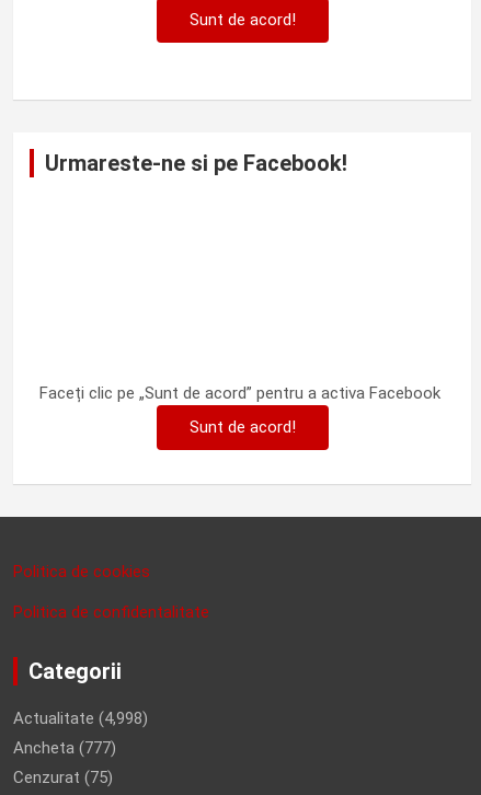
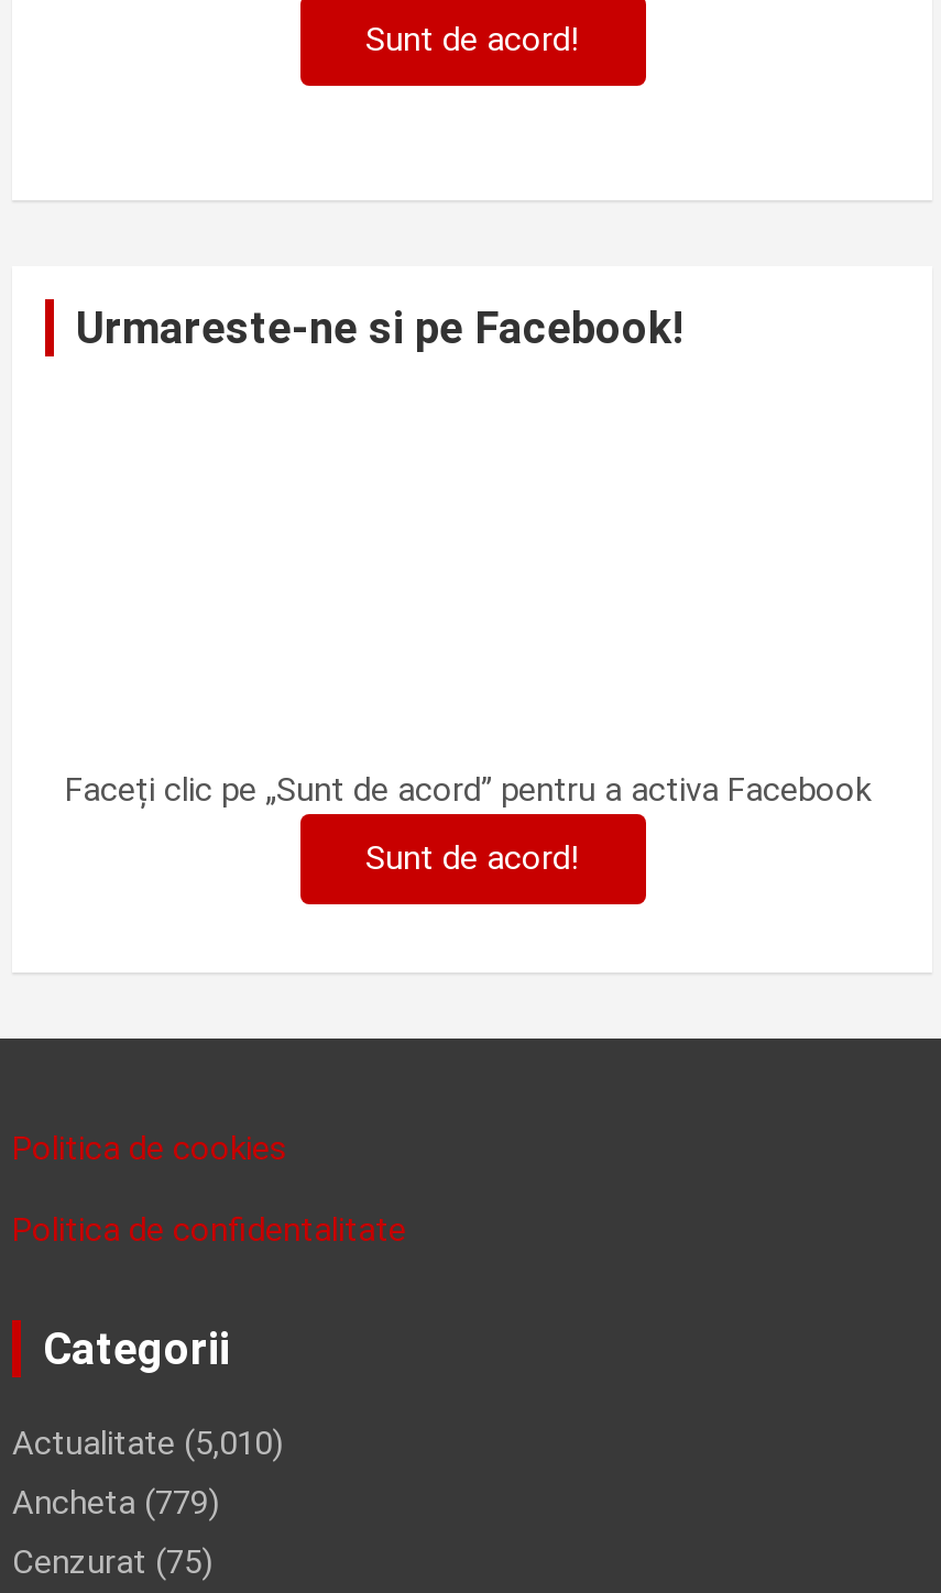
- Actualitate (4,998)
+ Actualitate (5,010)

- Ancheta (777)
+ Ancheta (779)
